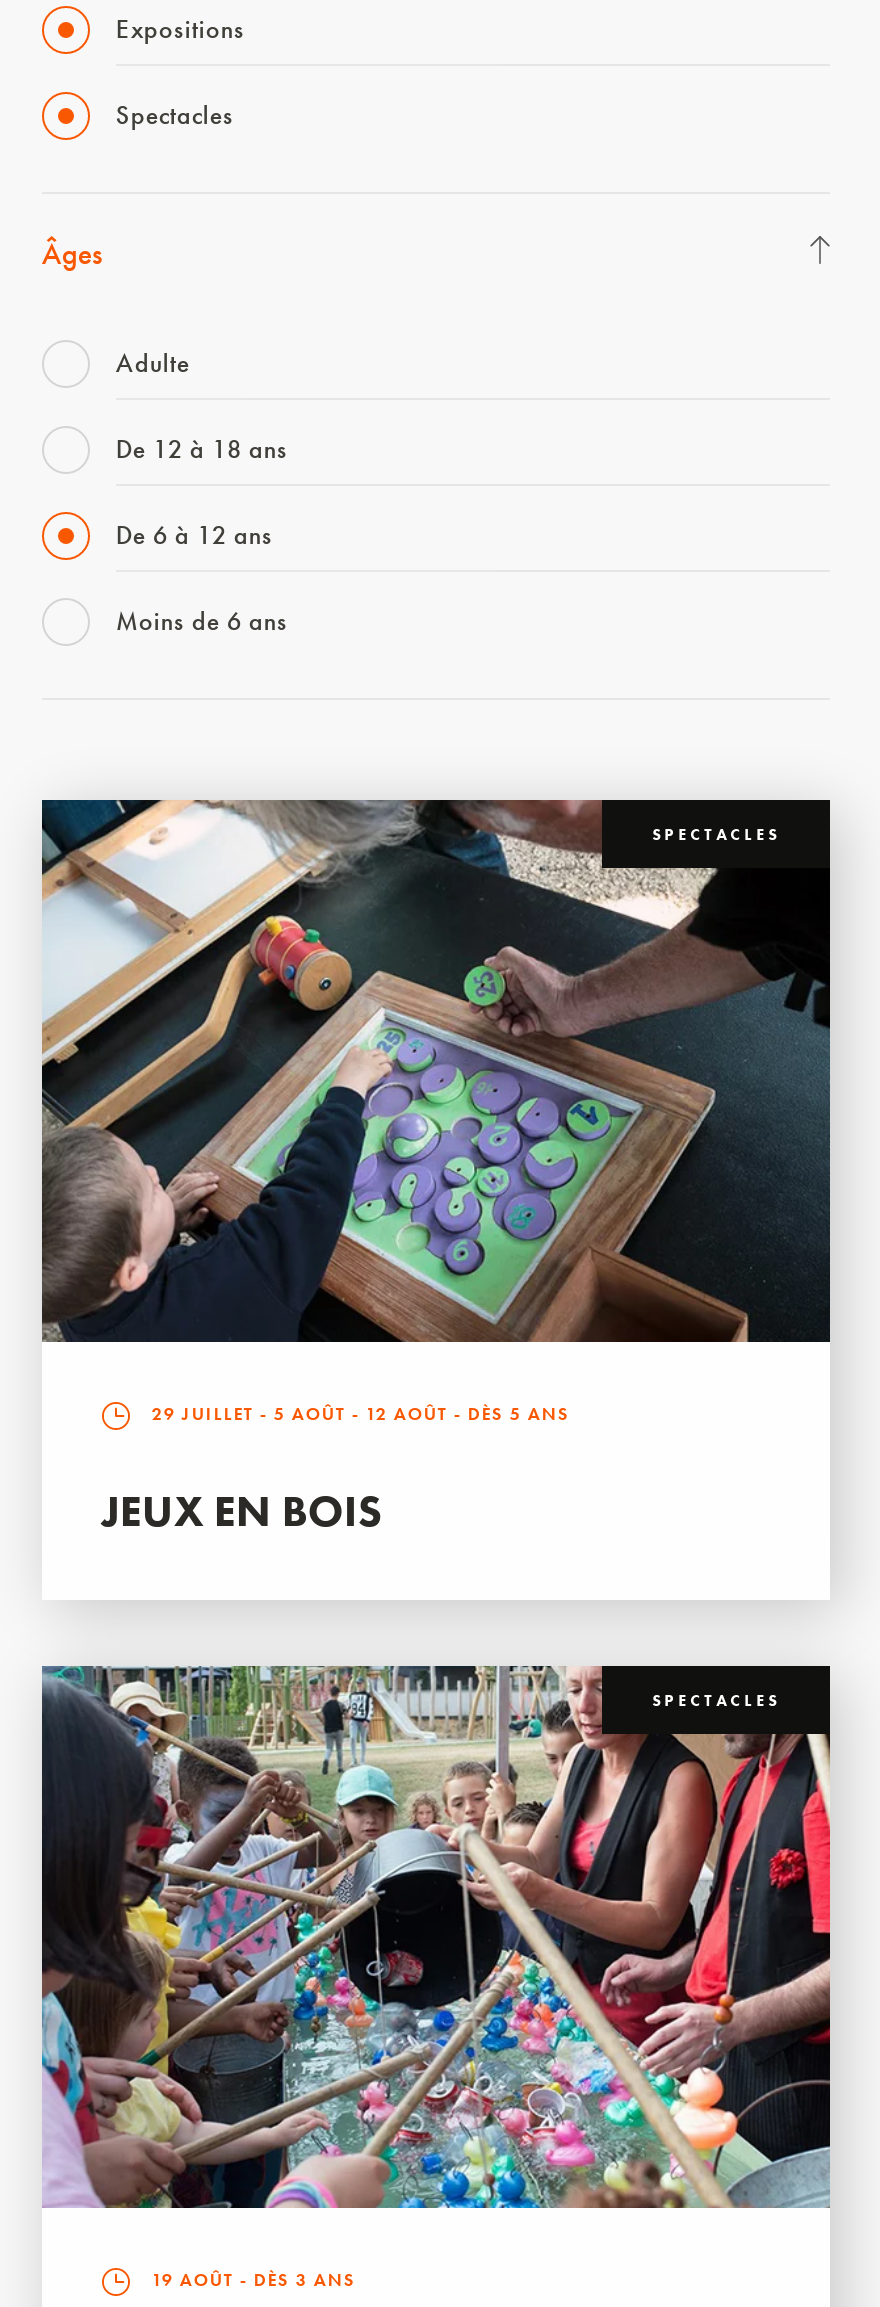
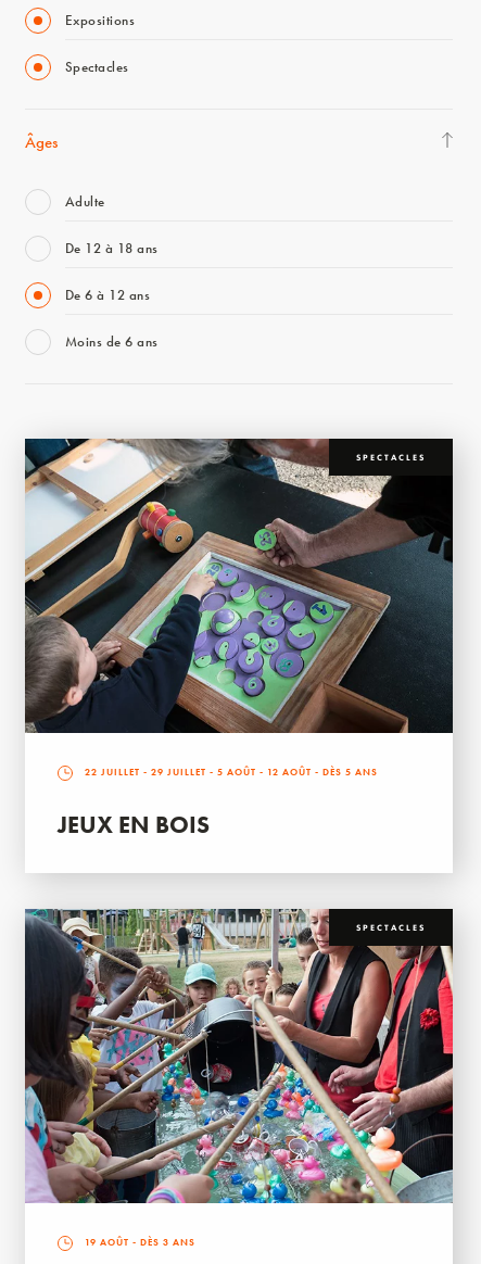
- 29 JUILLET - 5 AOÛT - 12 AOÛT - DÈS 5 ANS
+ 22 JUILLET - 29 JUILLET - 5 AOÛT - 12 AOÛT - DÈS 5 ANS
